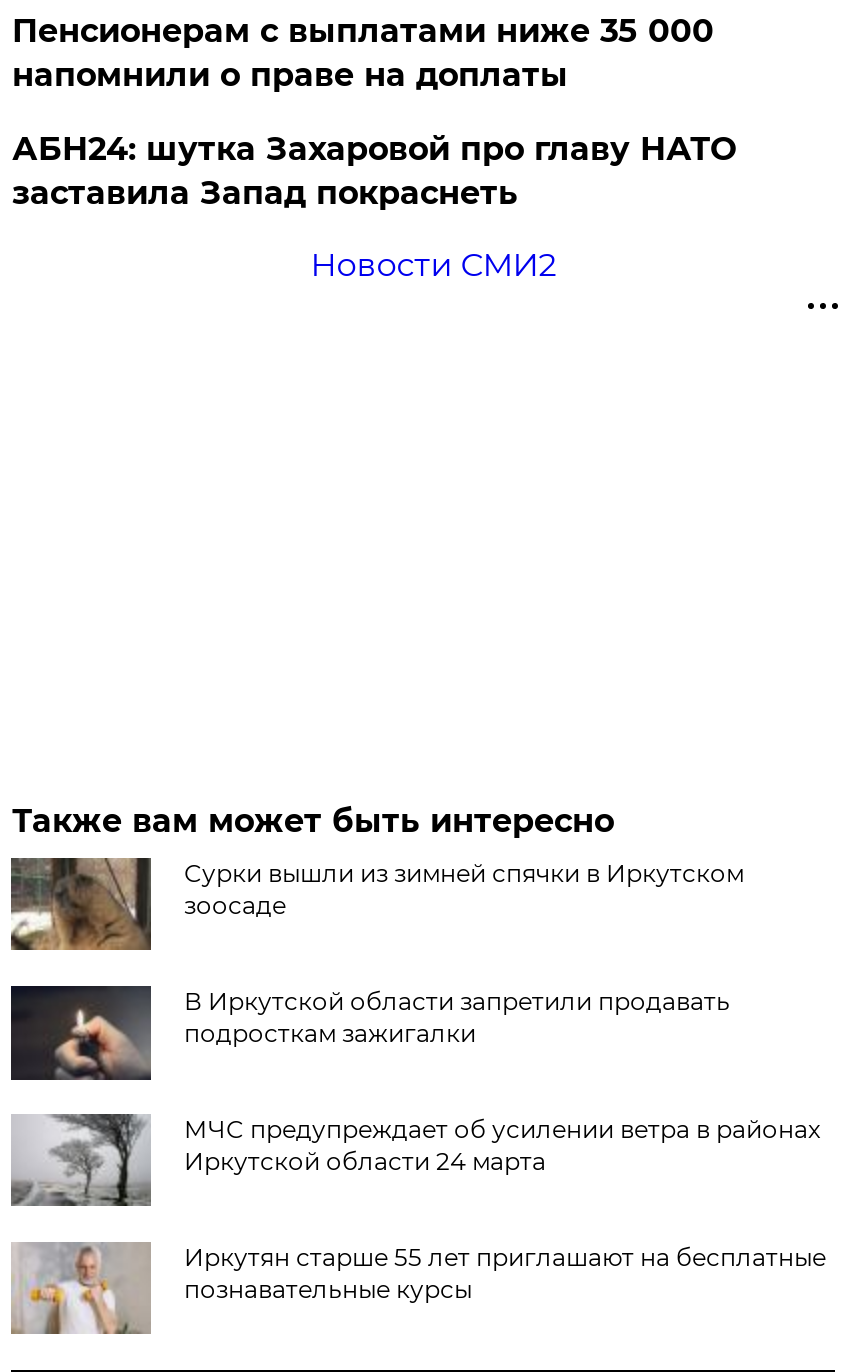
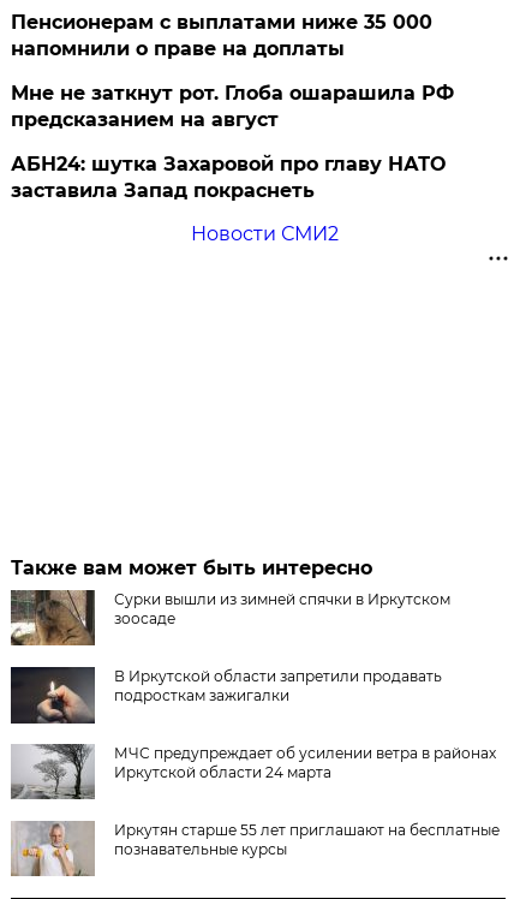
+ Мне не заткнут рот. Глоба ошарашила РФ
+ предсказанием на август
